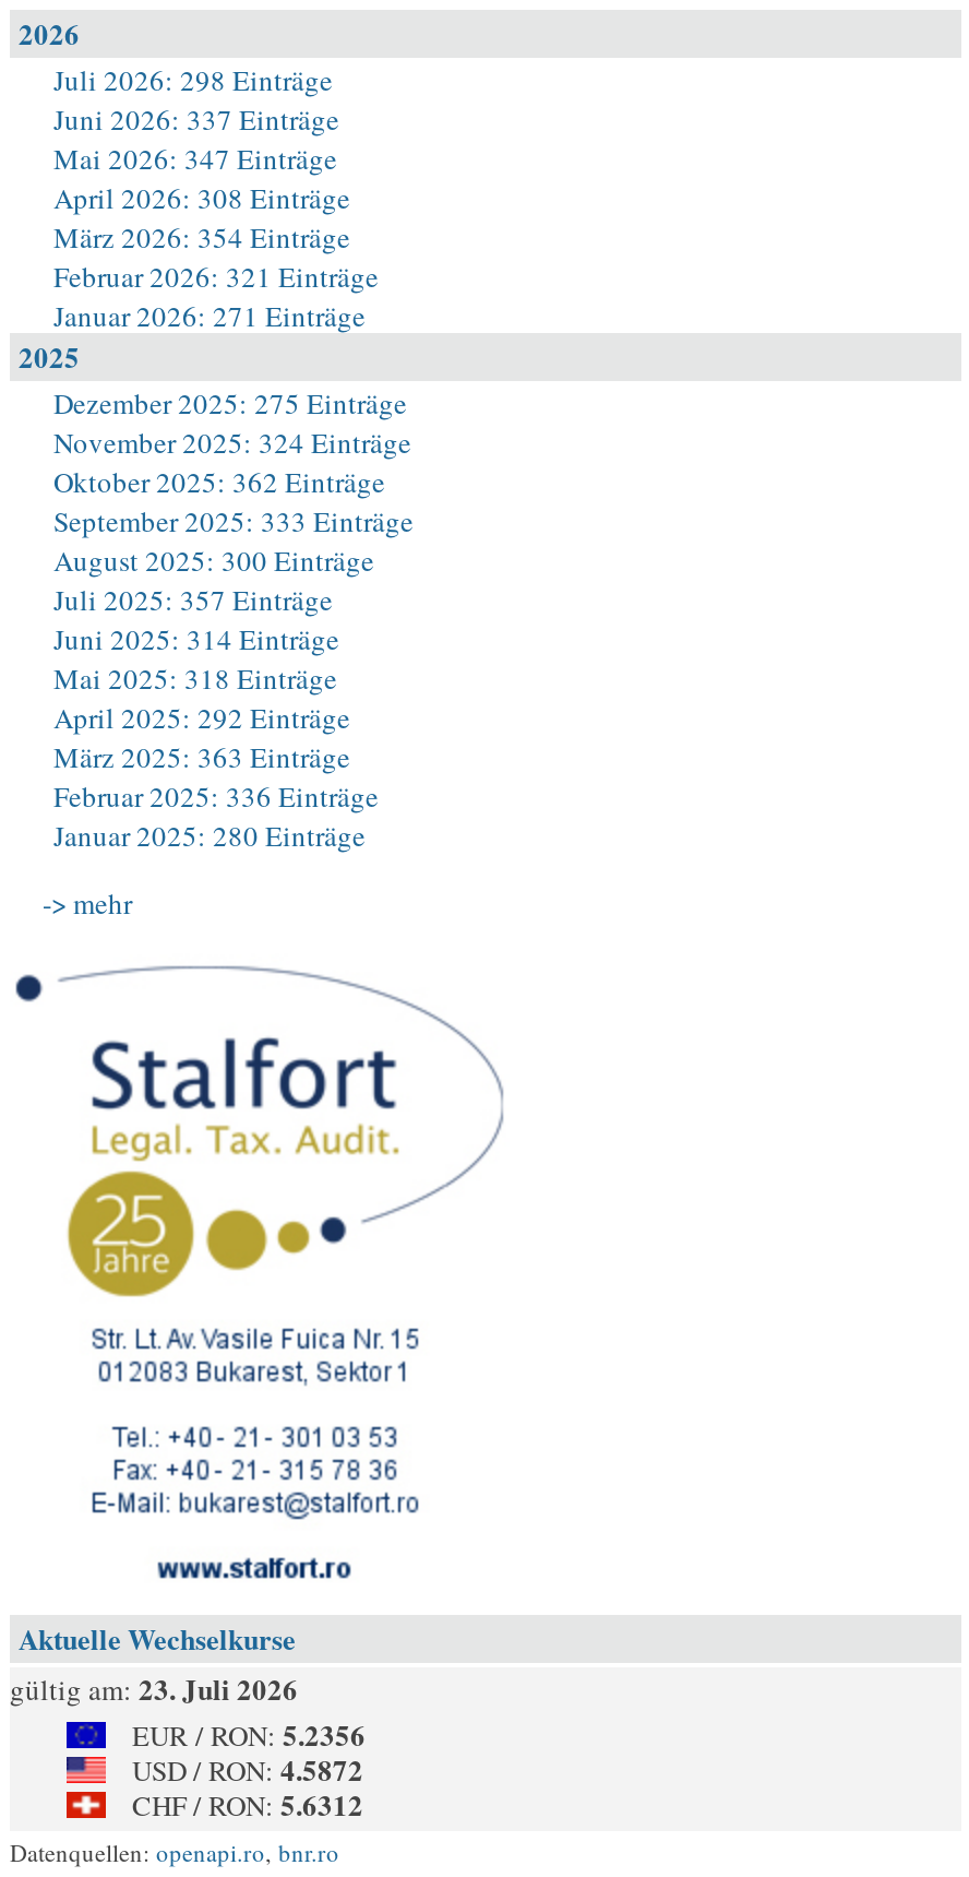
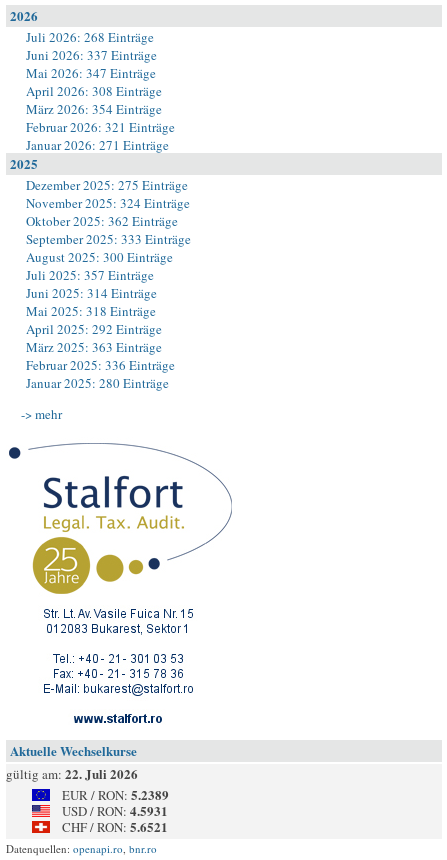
- Juli 2026: 298 Einträge
+ Juli 2026: 268 Einträge

- gültig am: 23. Juli 2026
+ gültig am: 22. Juli 2026

- EUR / RON: 5.2356
+ EUR / RON: 5.2389

- USD / RON: 4.5872
+ USD / RON: 4.5931

- CHF / RON: 5.6312
+ CHF / RON: 5.6521
